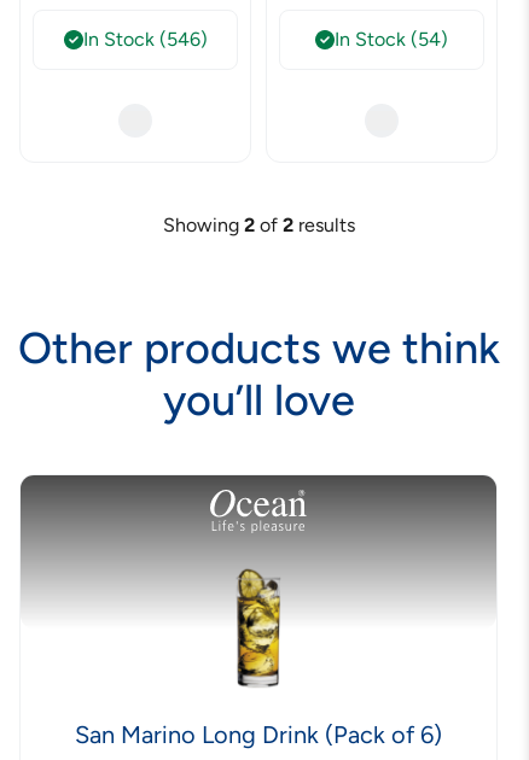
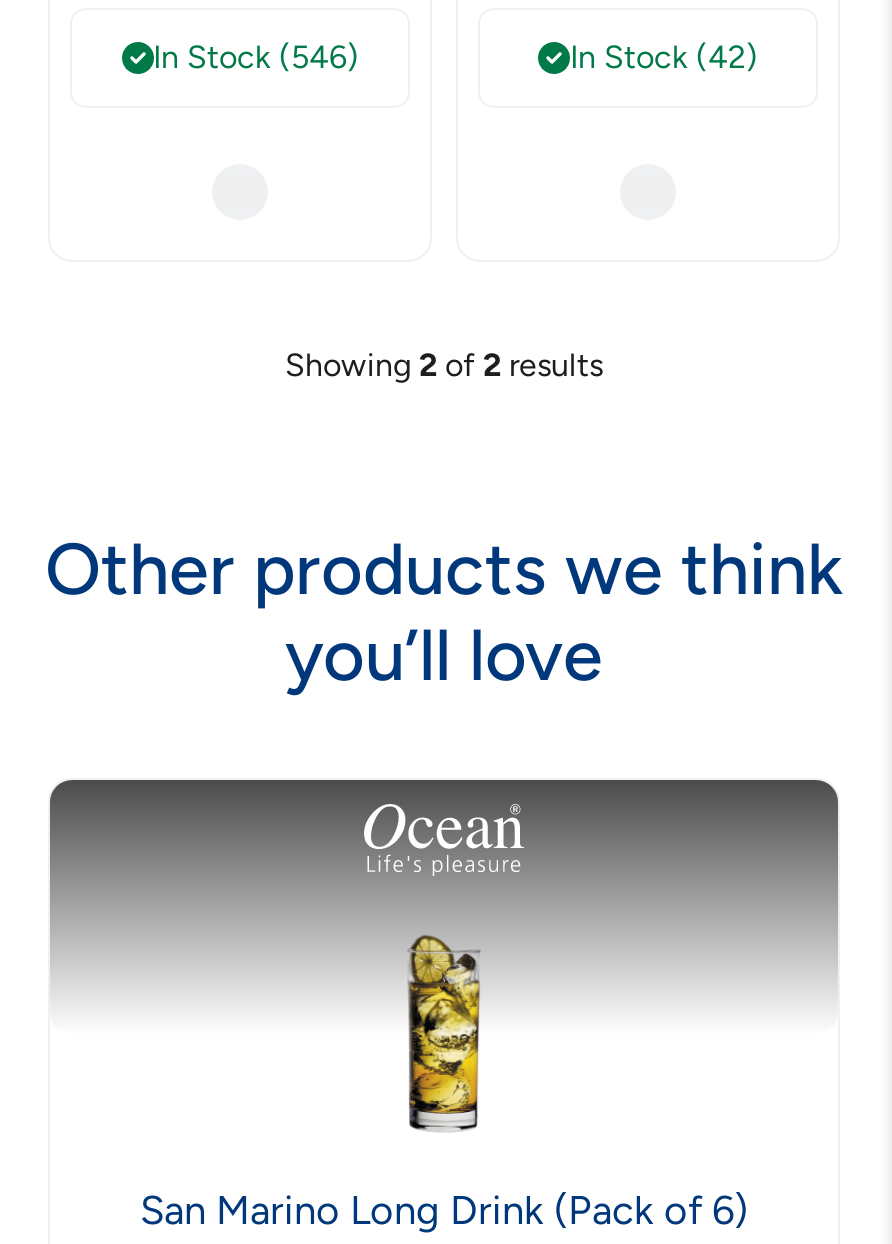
- In Stock (54)
+ In Stock (42)
